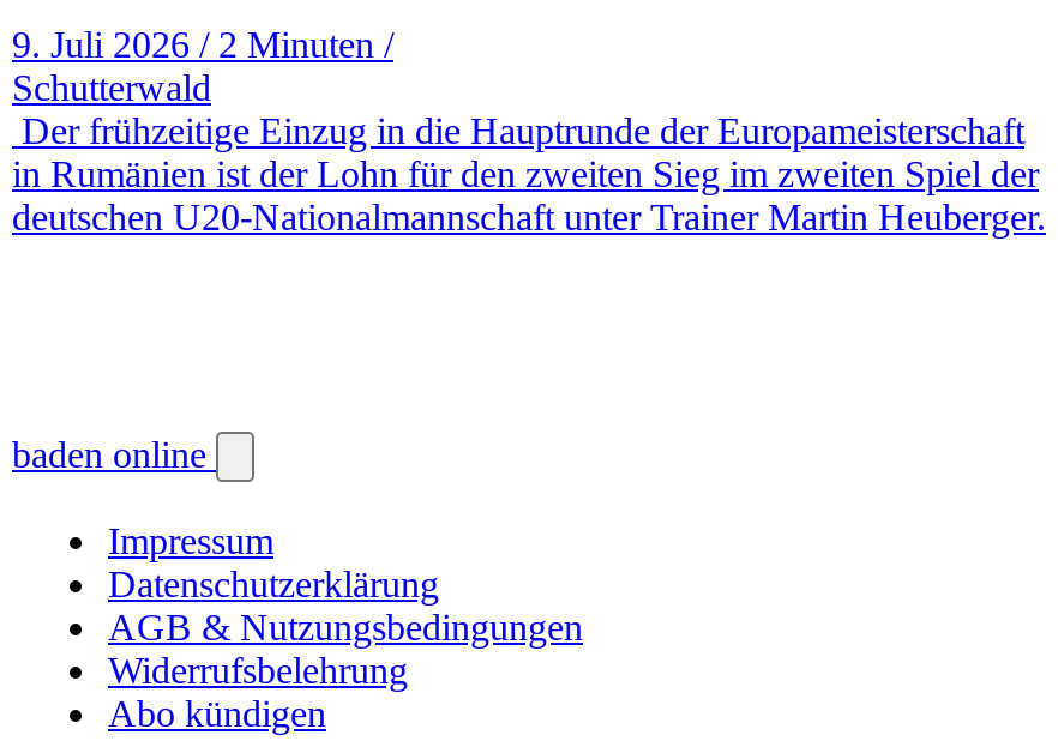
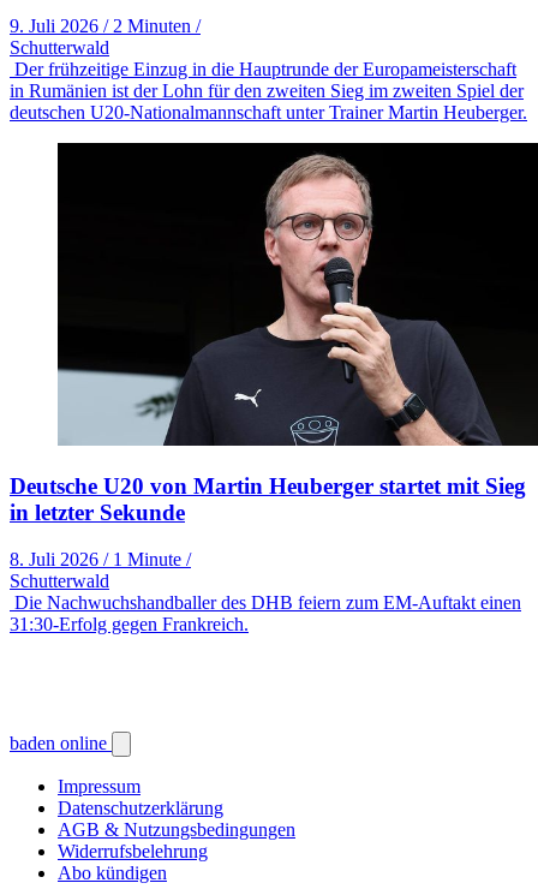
+ [image]
+ Deutsche U20 von Martin Heuberger startet mit Sieg
+ in letzter Sekunde
+ 8. Juli 2026 / 1 Minute /
+ Schutterwald
+ Die Nachwuchshandballer des DHB feiern zum EM-Auftakt einen
+ 31:30-Erfolg gegen Frankreich.
